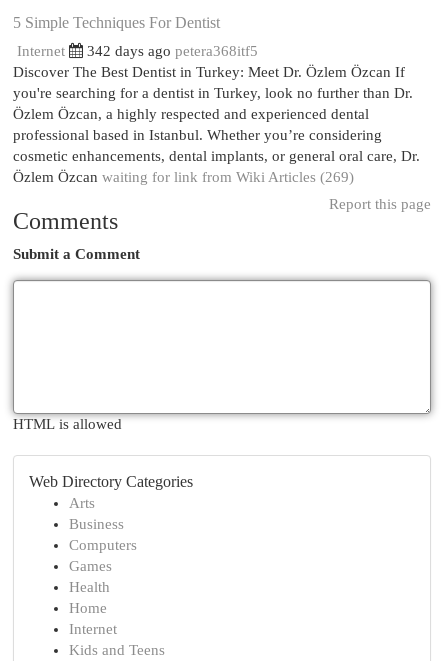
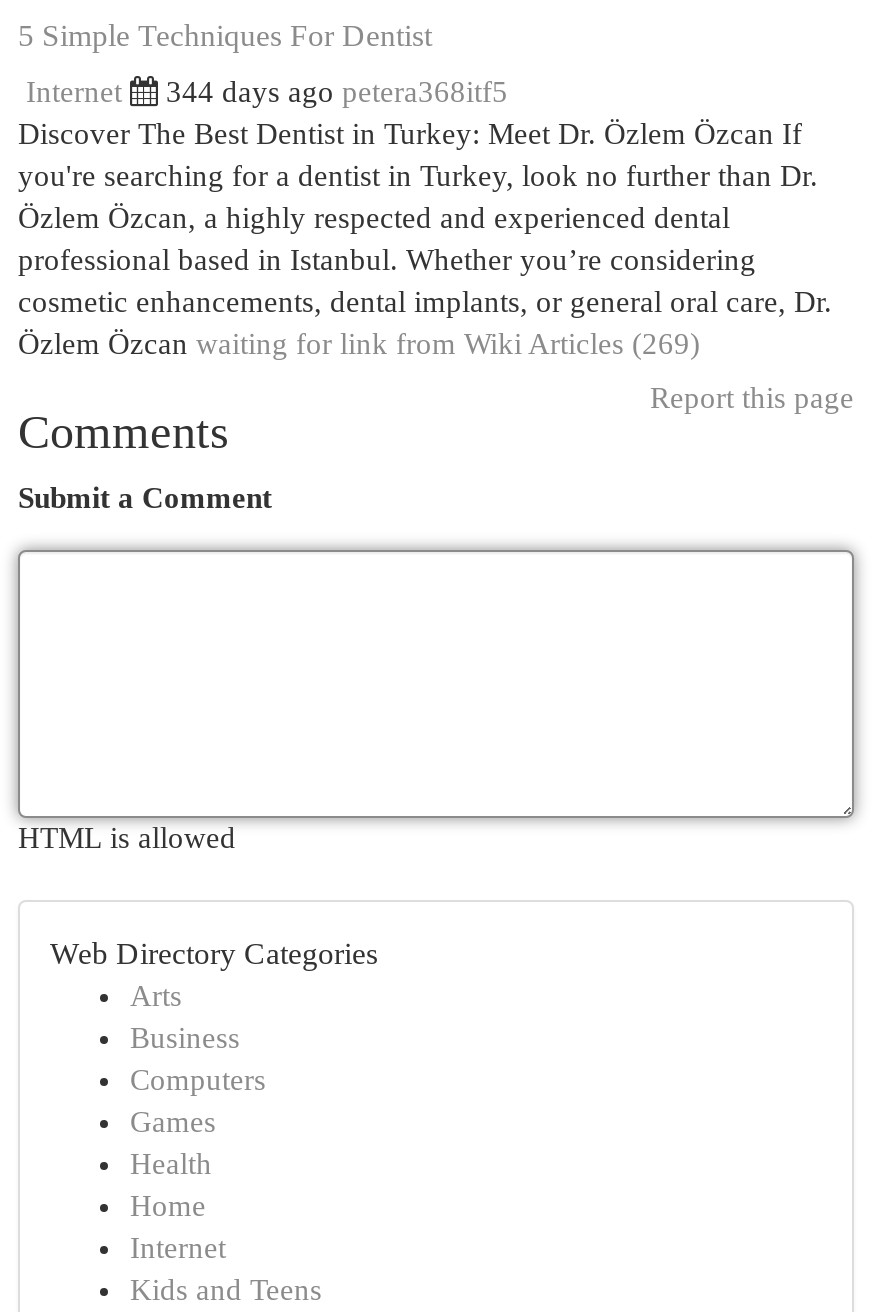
- 342 days ago petera368itf5
+ 344 days ago petera368itf5
